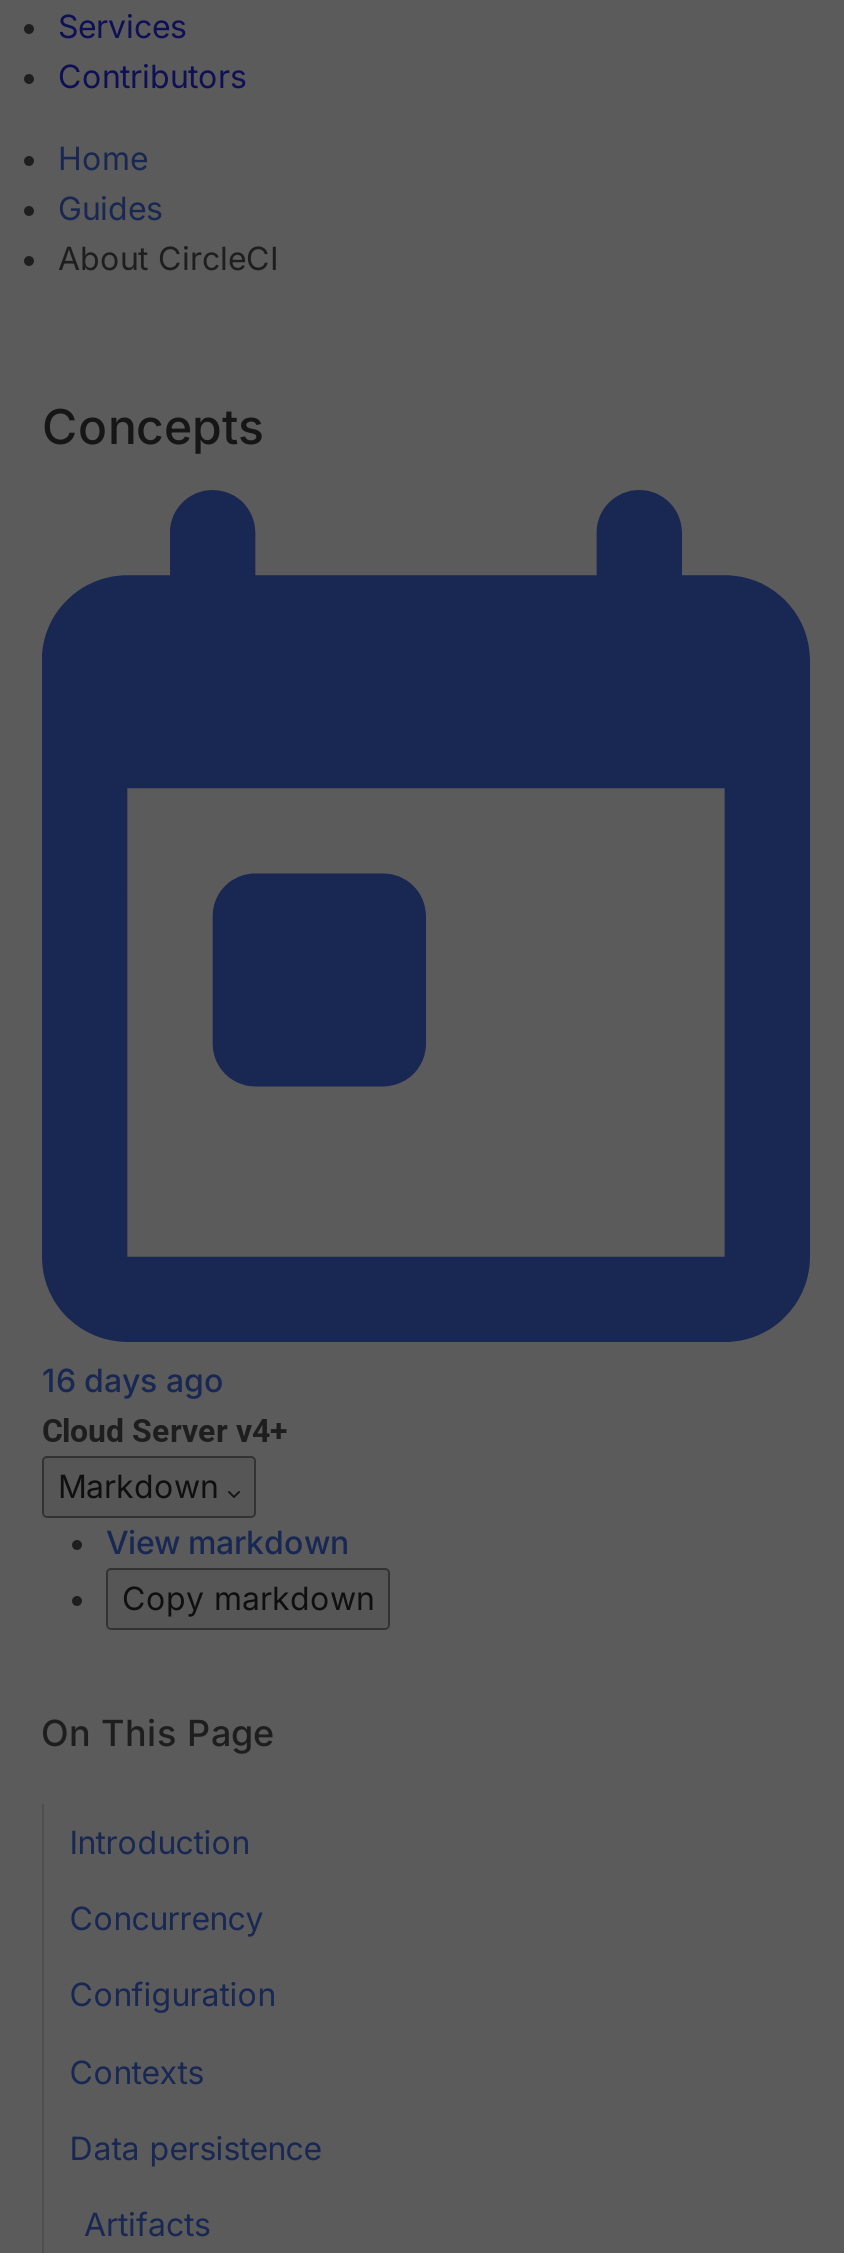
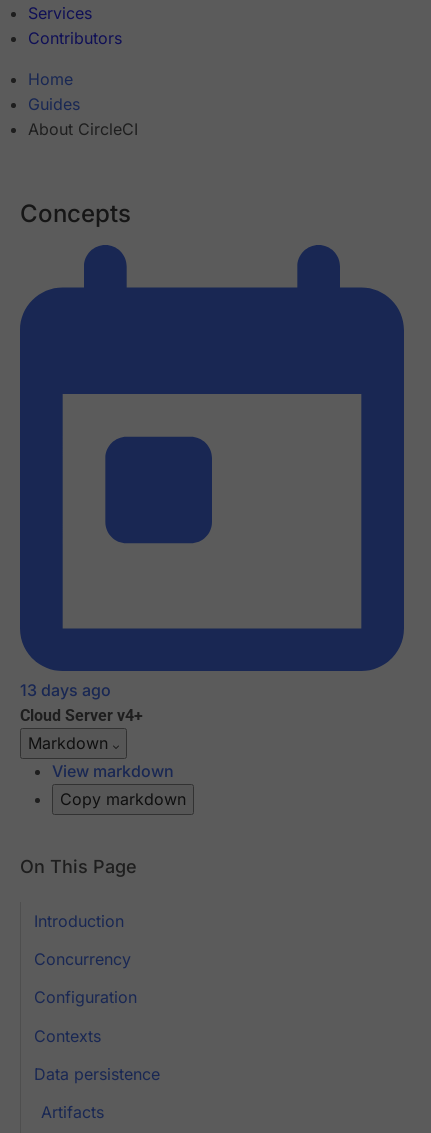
- 16 days ago
+ 13 days ago
